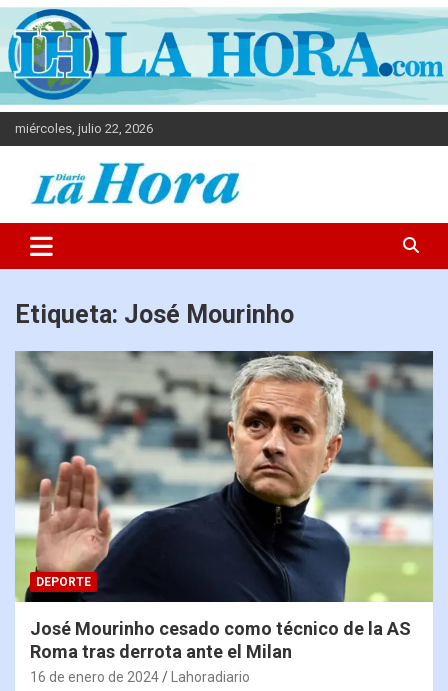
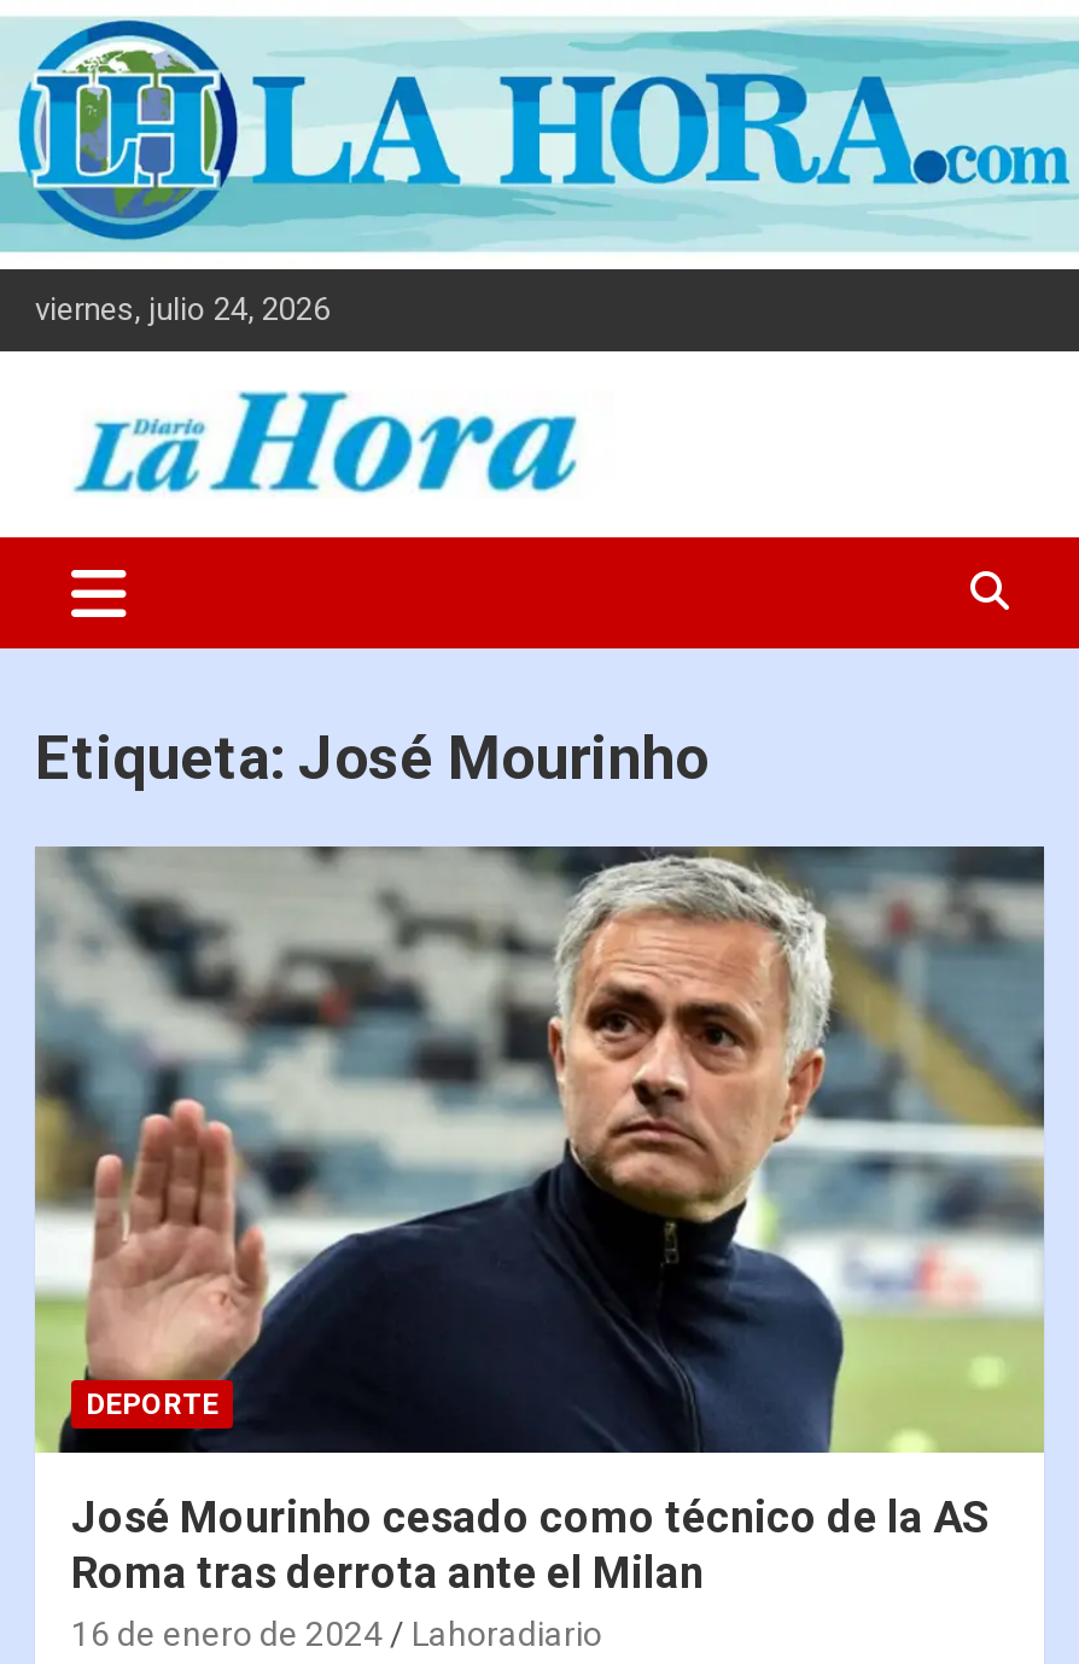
- miércoles, julio 22, 2026
+ viernes, julio 24, 2026
